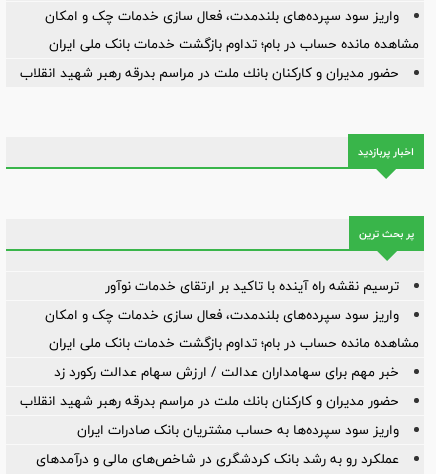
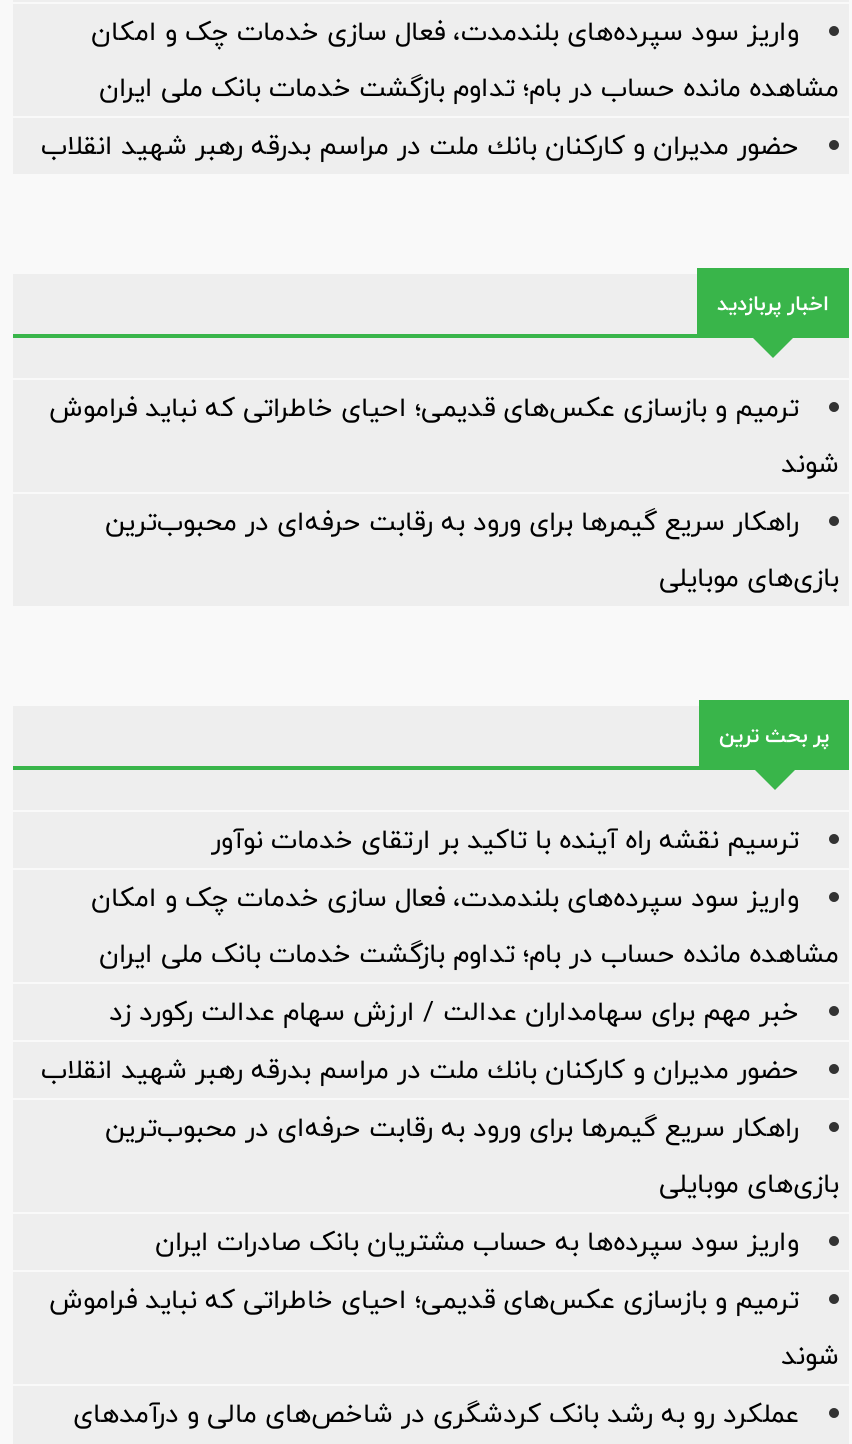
+ ترمیم و بازسازی عکس‌های قدیمی؛ احیای خاطراتی که نباید فراموش
+ شوند
+ راهکار سریع گیمرها برای ورود به رقابت حرفه‌ای در محبوب‌ترین
+ بازی‌های موبایلی

+ راهکار سریع گیمرها برای ورود به رقابت حرفه‌ای در محبوب‌ترین
+ بازی‌های موبایلی

+ ترمیم و بازسازی عکس‌های قدیمی؛ احیای خاطراتی که نباید فراموش
+ شوند
